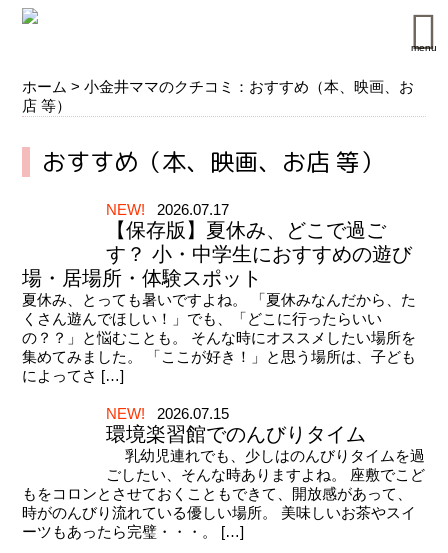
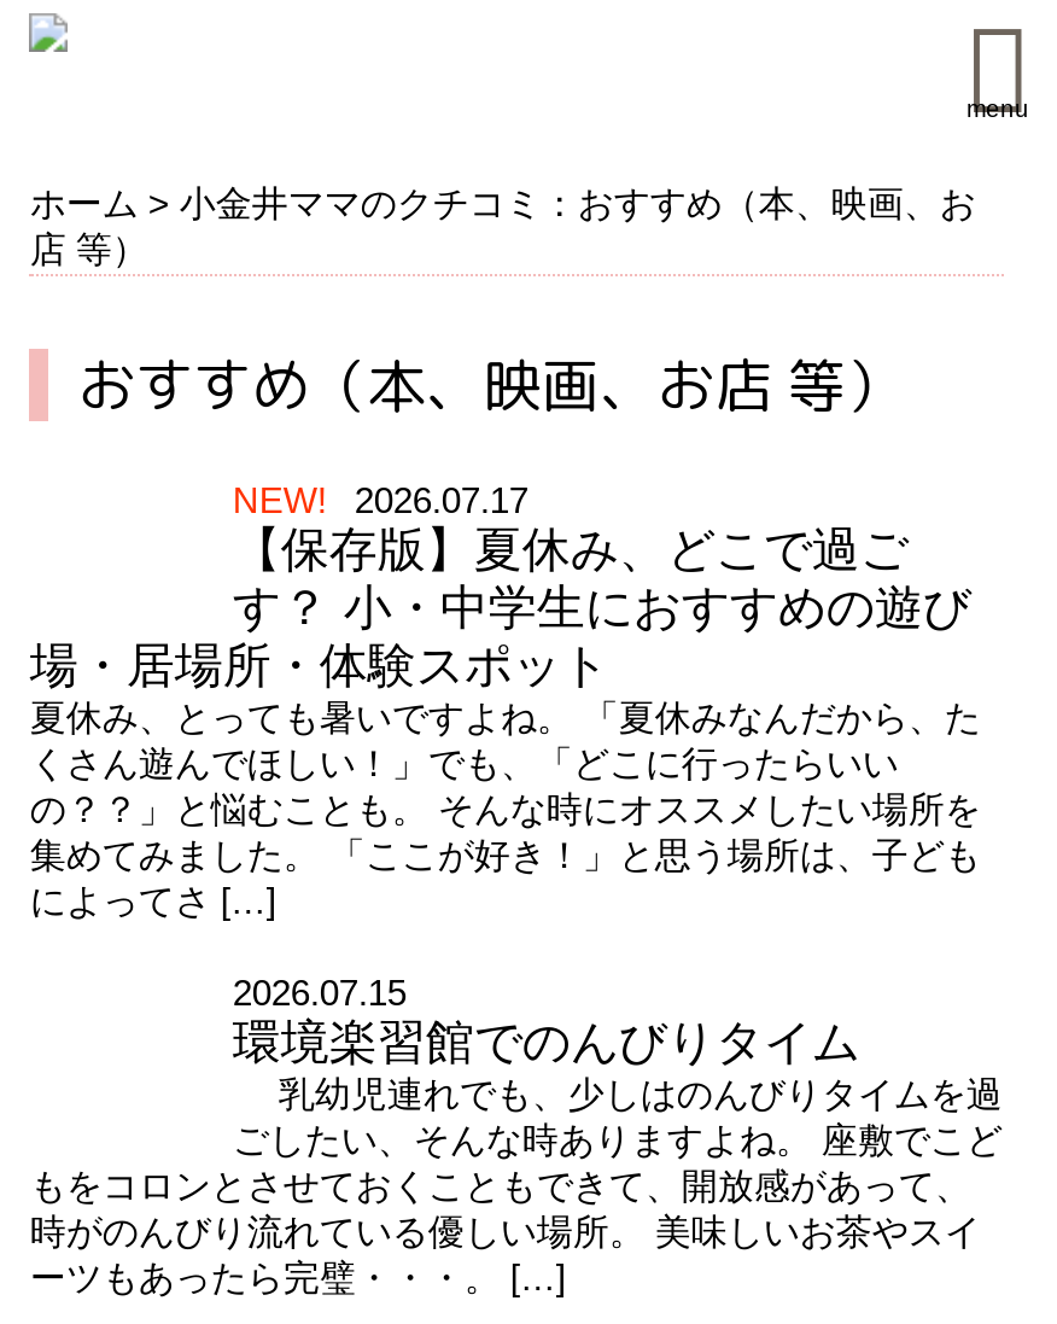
- NEW! 2026.07.15
+ 2026.07.15
